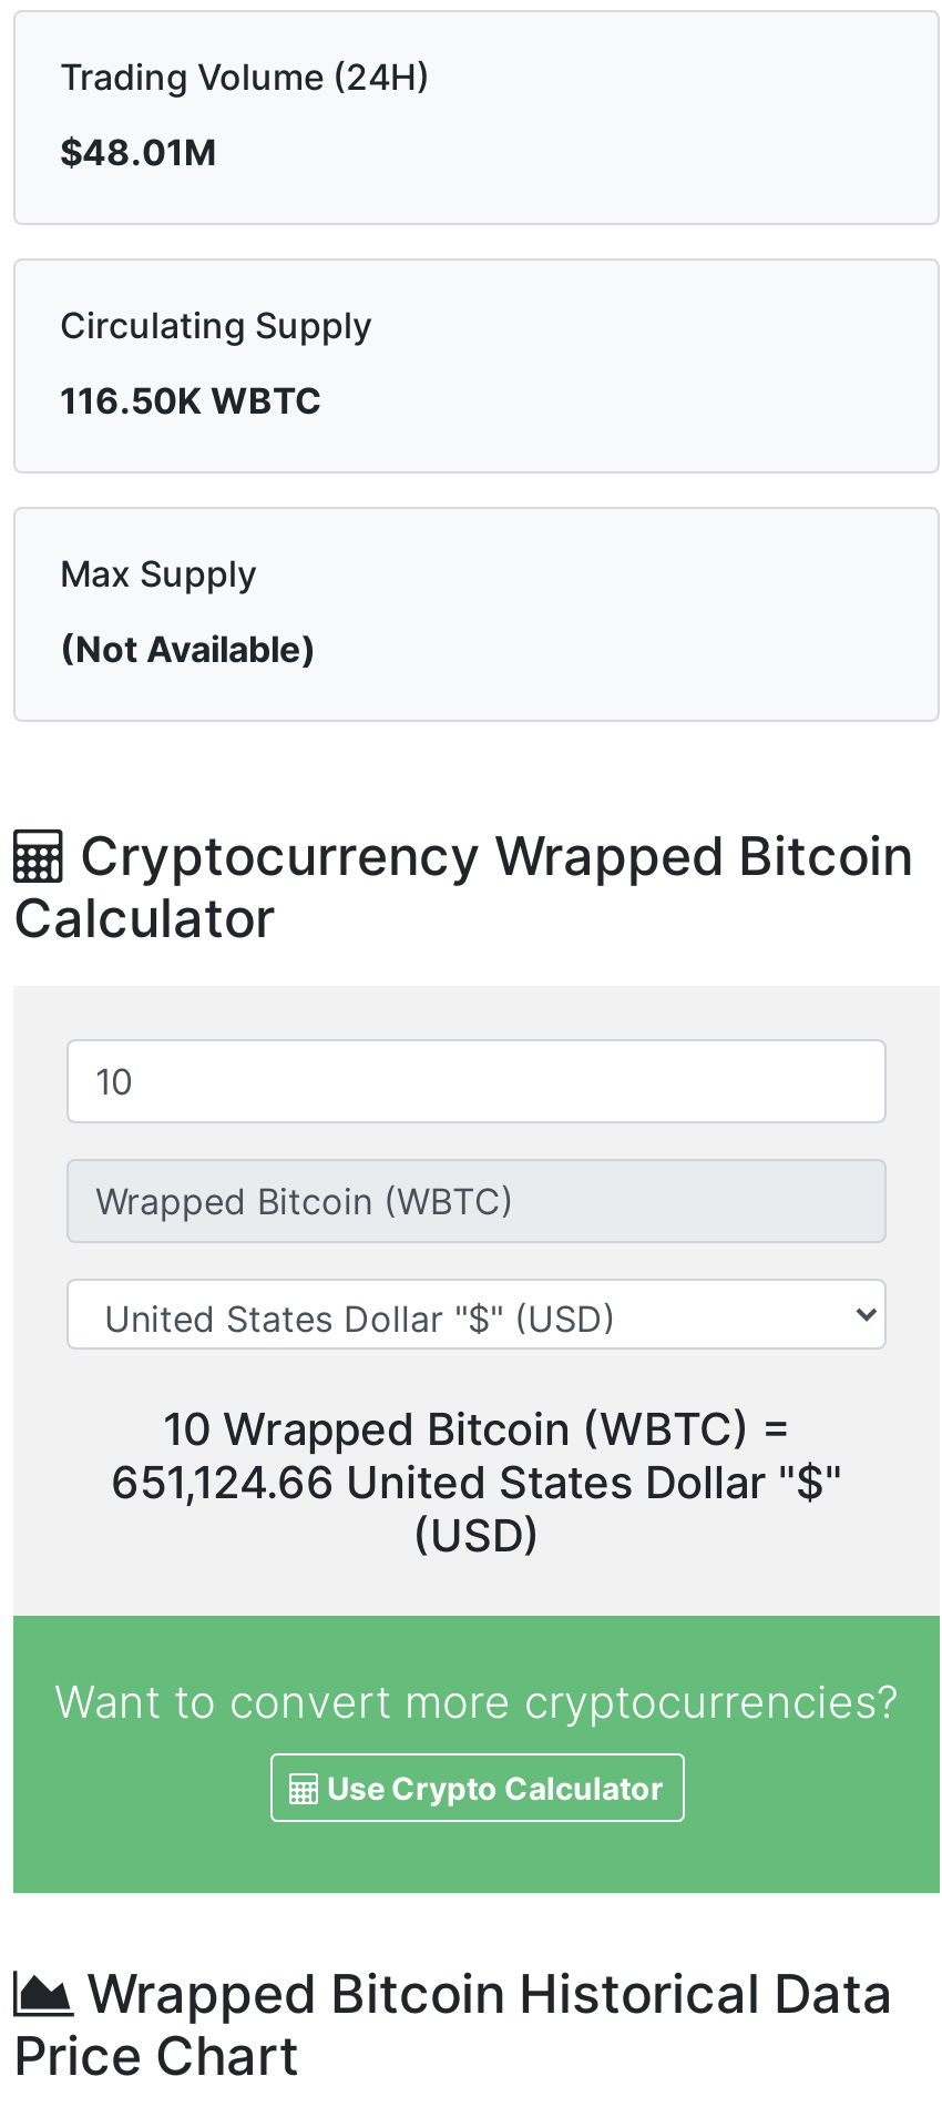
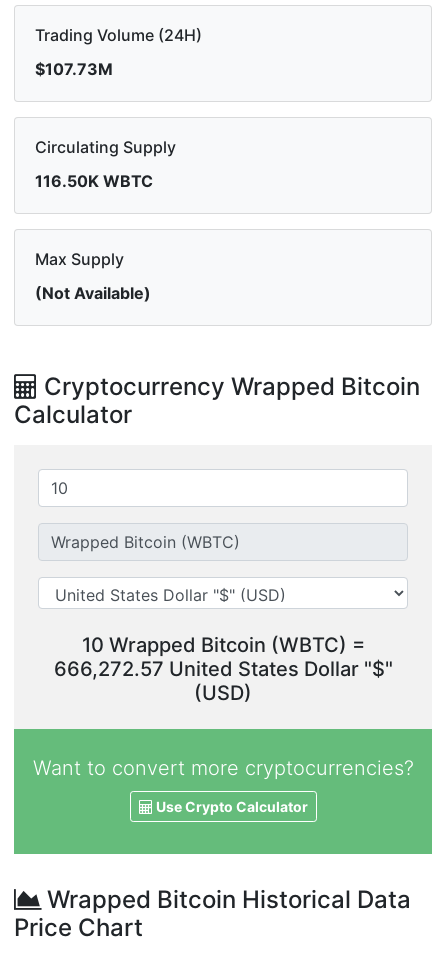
- $48.01M
+ $107.73M

- 651,124.66 United States Dollar "$"
+ 666,272.57 United States Dollar "$"
